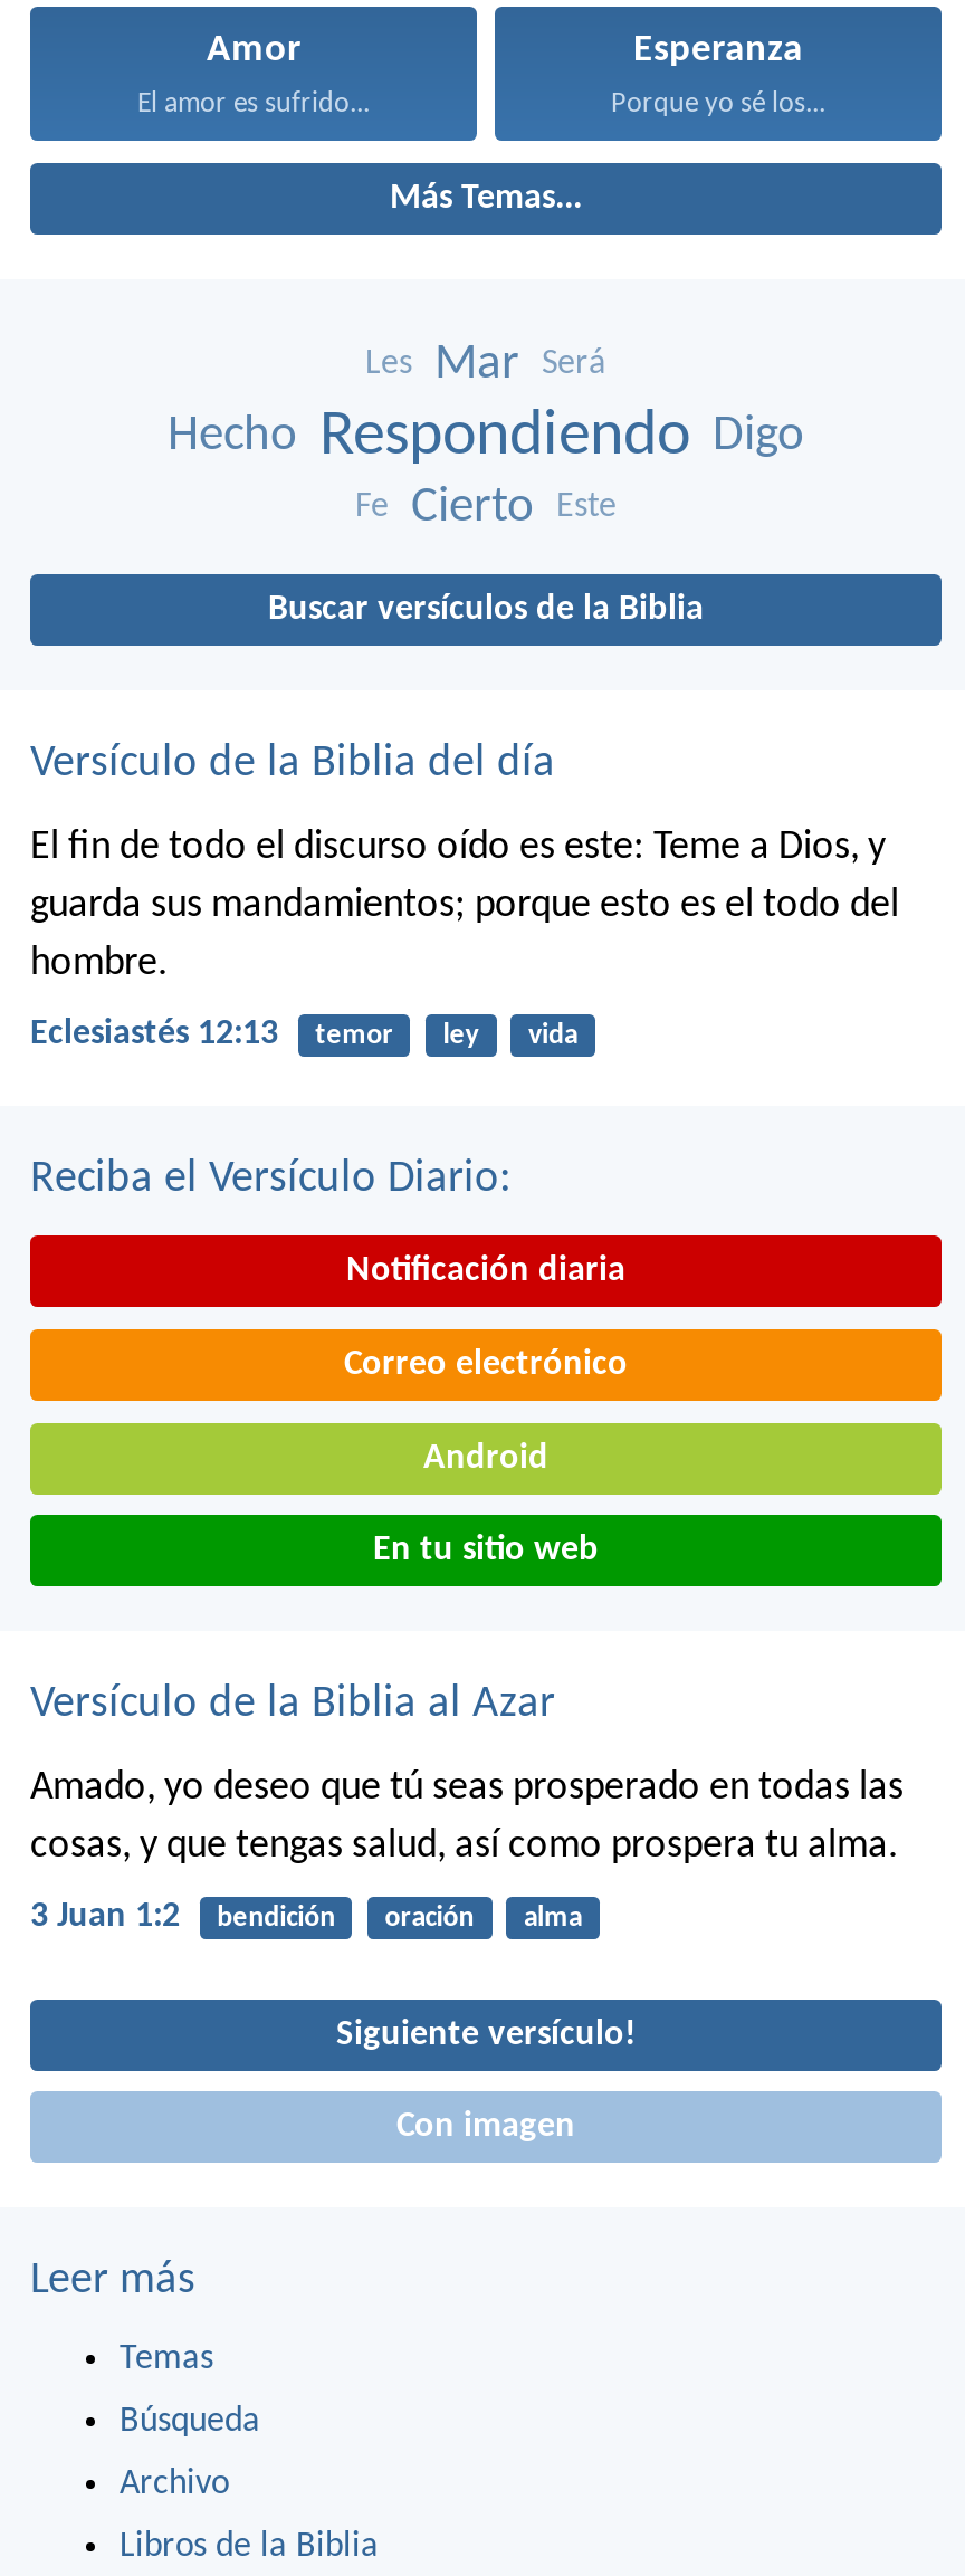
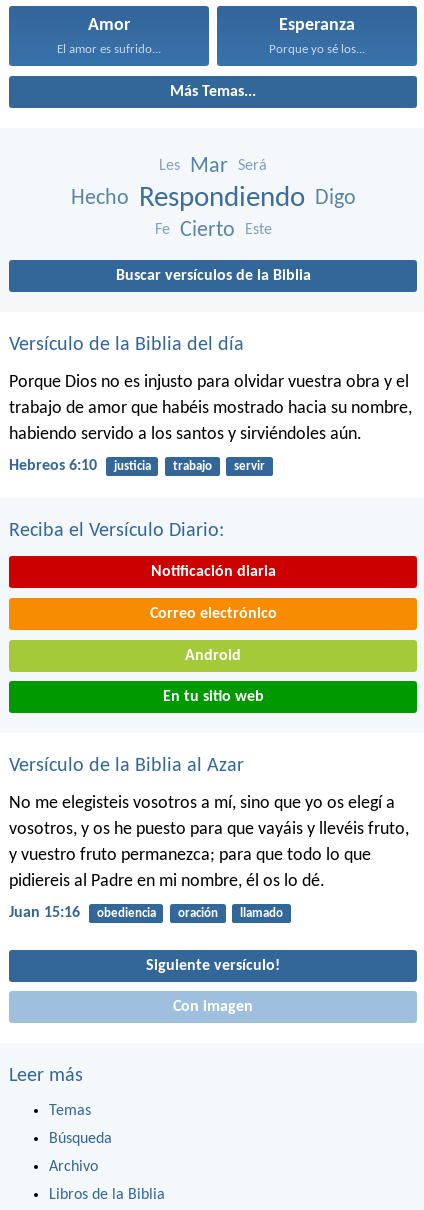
- El fin de todo el discurso oído es este: Teme a Dios, y
- guarda sus mandamientos; porque esto es el todo del
- hombre.
+ Porque Dios no es injusto para olvidar vuestra obra y el
+ trabajo de amor que habéis mostrado hacia su nombre,
+ habiendo servido a los santos y sirviéndoles aún.

- Eclesiastés 12:13
- temor
- ley
- vida
+ Hebreos 6:10
+ justicia
+ trabajo
+ servir

- Amado, yo deseo que tú seas prosperado en todas las
- cosas, y que tengas salud, así como prospera tu alma.
+ No me elegisteis vosotros a mí, sino que yo os elegí a
+ vosotros, y os he puesto para que vayáis y llevéis fruto,
+ y vuestro fruto permanezca; para que todo lo que
+ pidiereis al Padre en mi nombre, él os lo dé.

- 3 Juan 1:2
- bendición
+ Juan 15:16
+ obediencia

- alma
+ llamado
